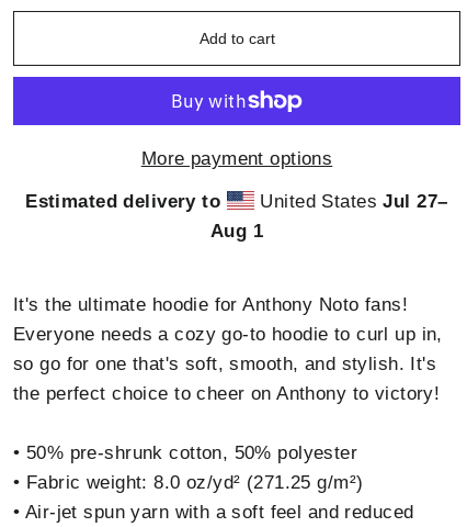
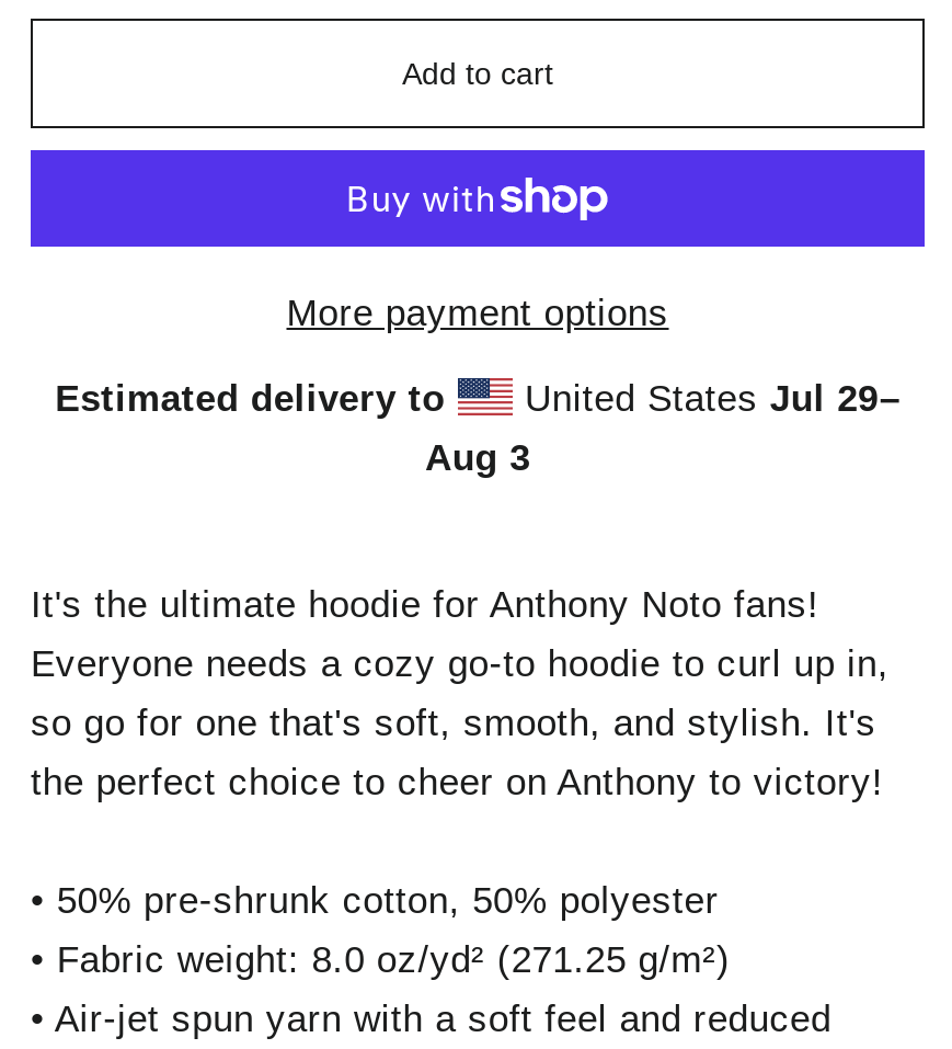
- United States Jul 27–
+ United States Jul 29–

- Aug 1
+ Aug 3
